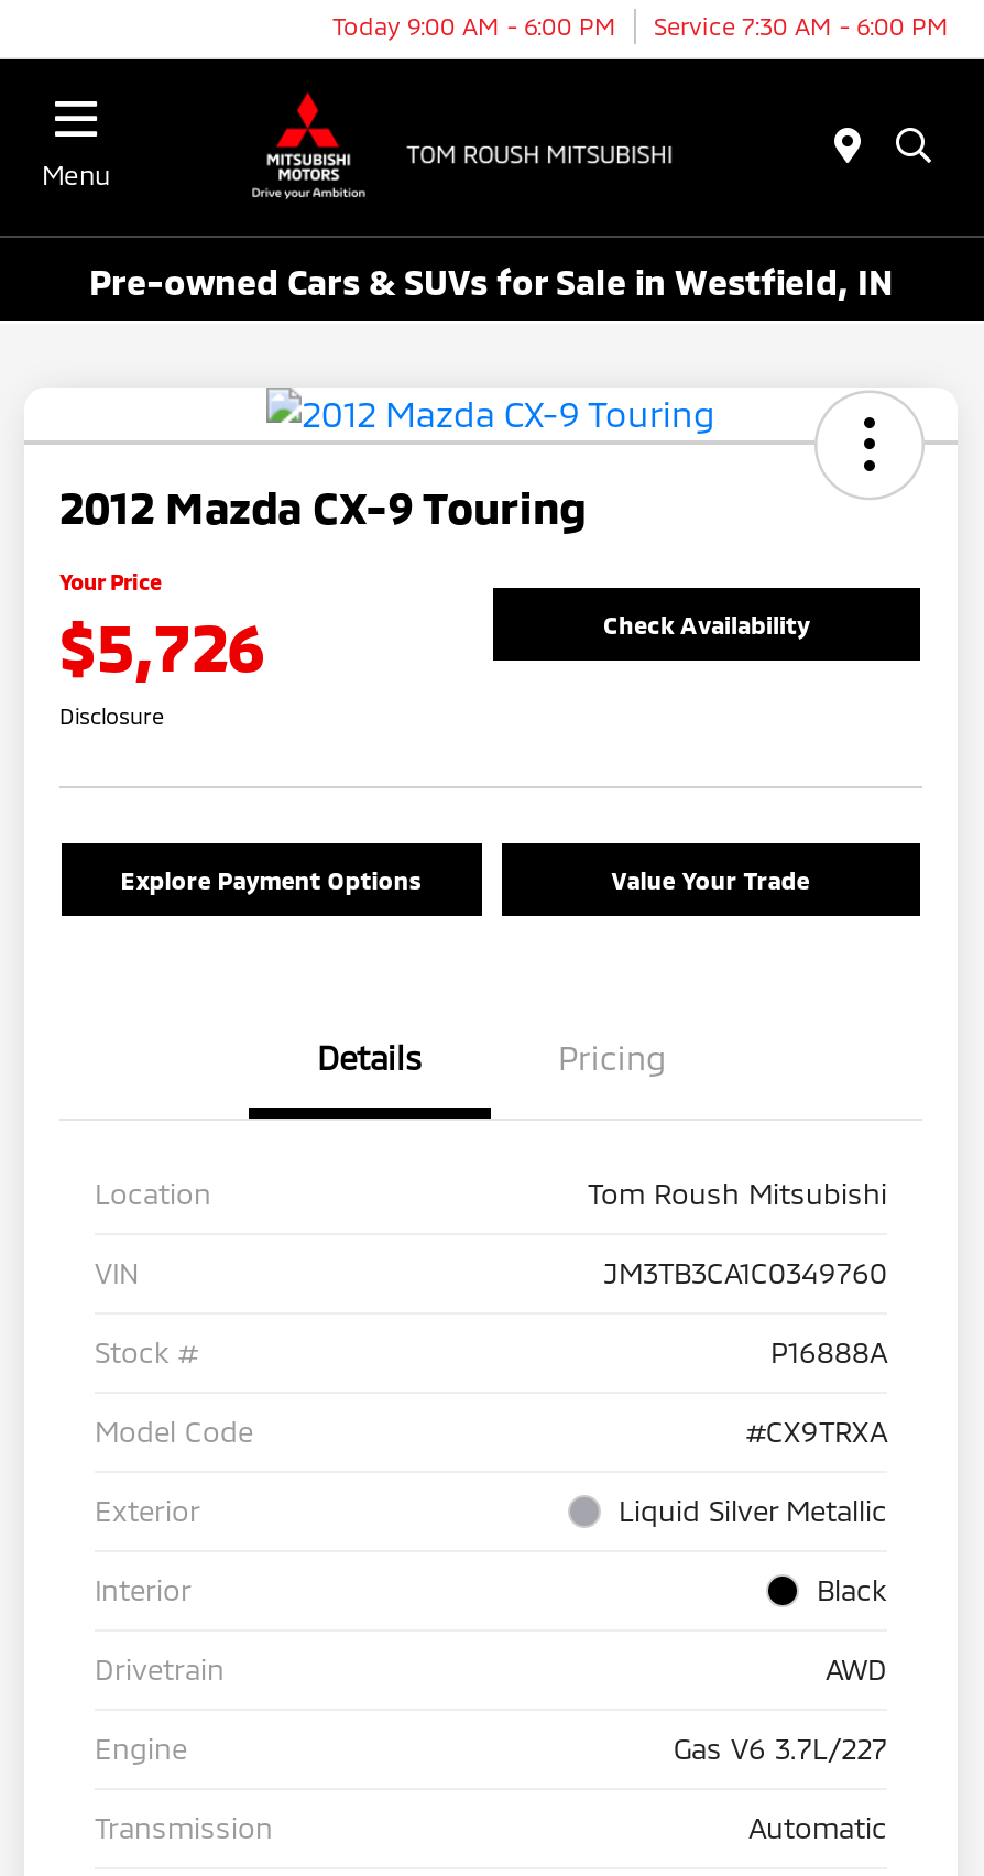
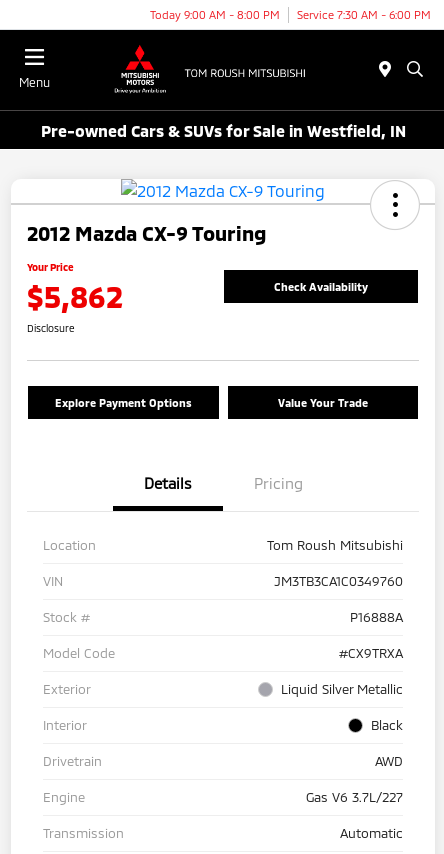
- Today 9:00 AM - 6:00 PM Service 7:30 AM - 6:00 PM
+ Today 9:00 AM - 8:00 PM Service 7:30 AM - 6:00 PM

- $5,726
+ $5,862
